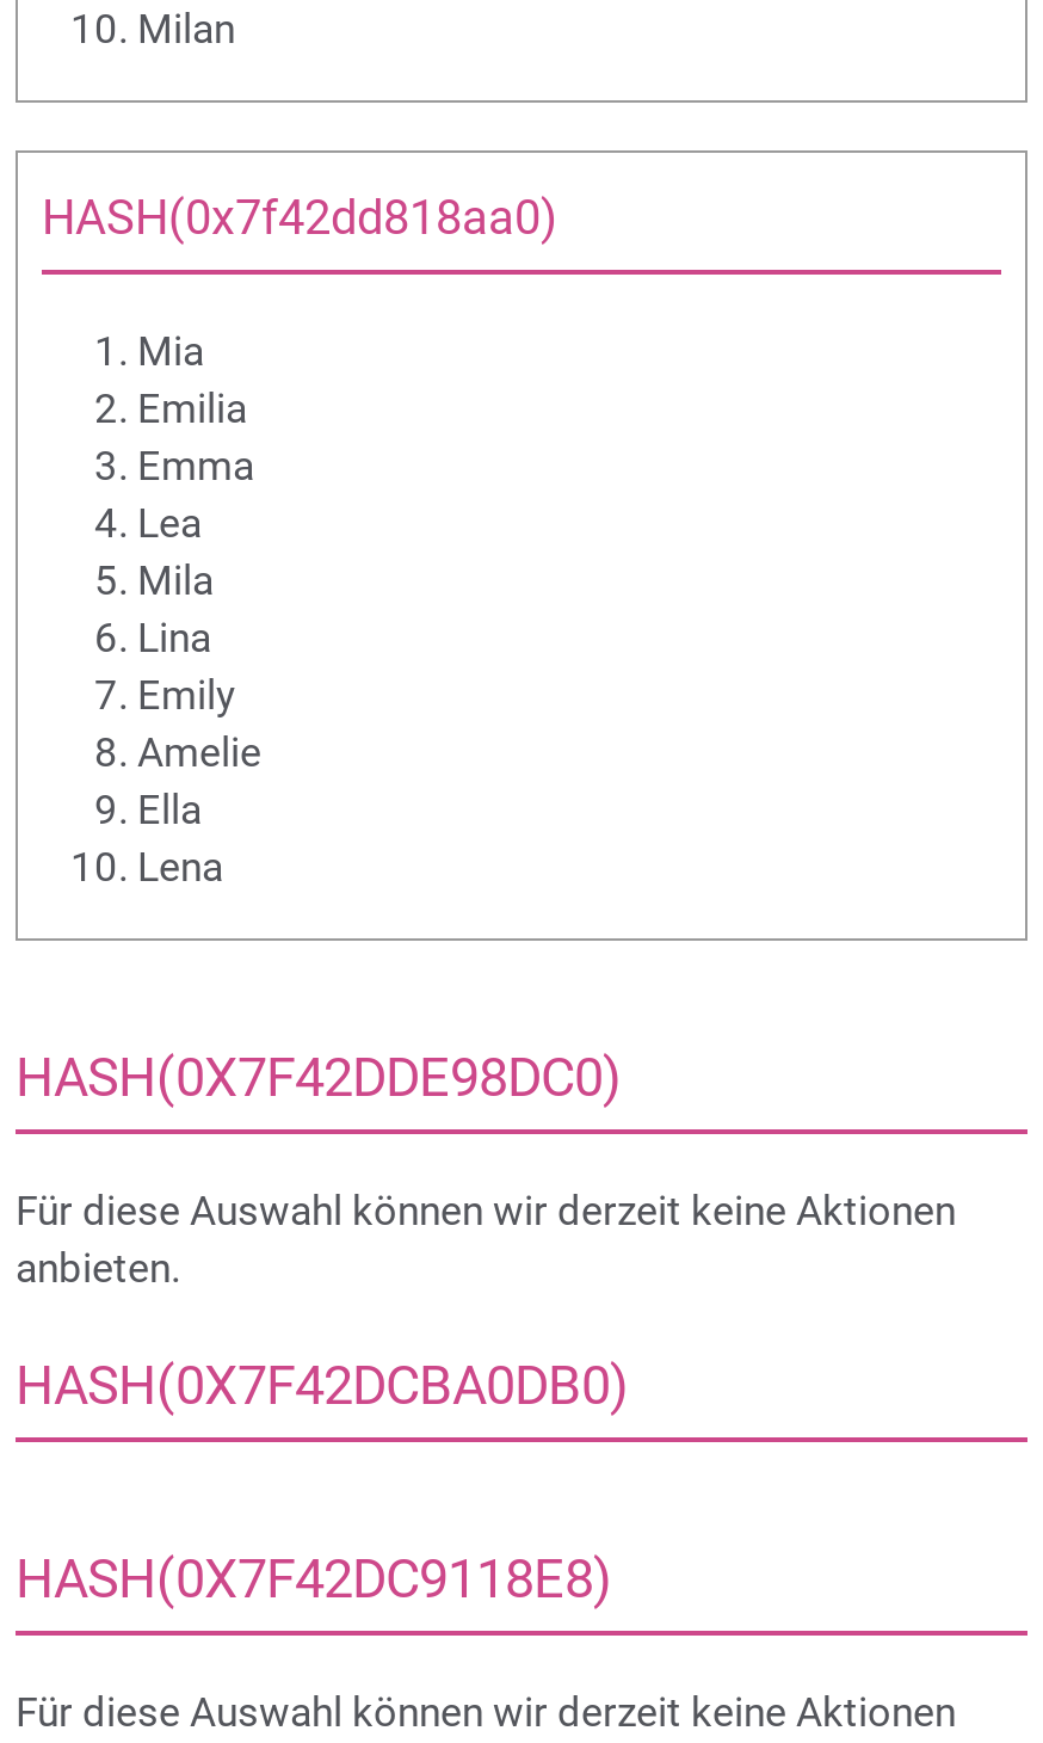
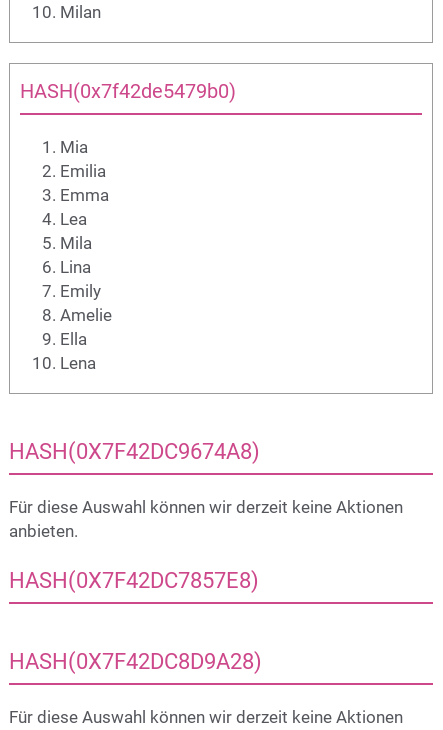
- HASH(0x7f42dd818aa0)
+ HASH(0x7f42de5479b0)

- HASH(0X7F42DDE98DC0)
+ HASH(0X7F42DC9674A8)

- HASH(0X7F42DCBA0DB0)
+ HASH(0X7F42DC7857E8)

- HASH(0X7F42DC9118E8)
+ HASH(0X7F42DC8D9A28)
